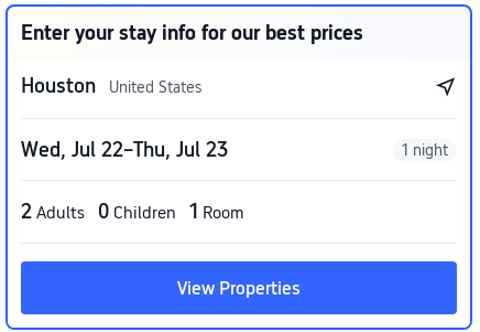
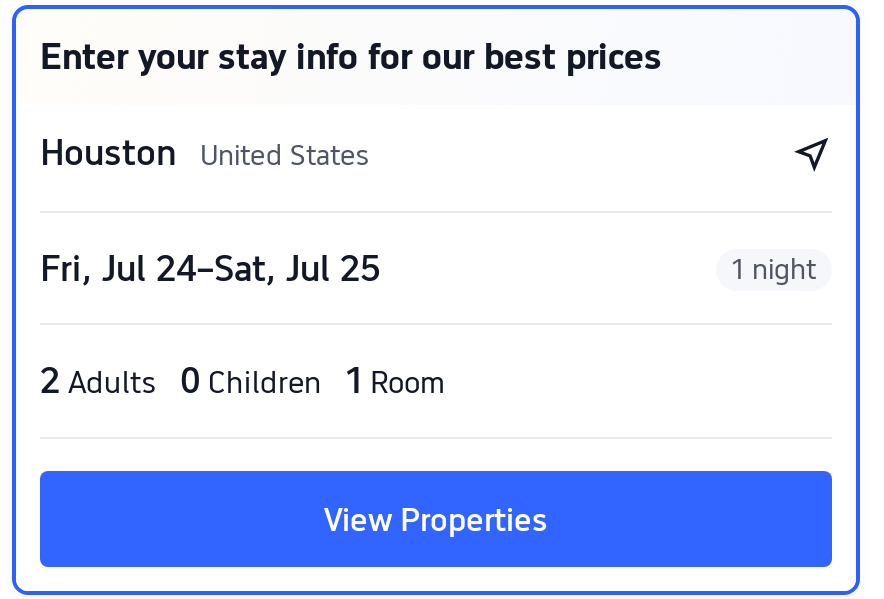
- Wed, Jul 22–Thu, Jul 23
+ Fri, Jul 24–Sat, Jul 25
